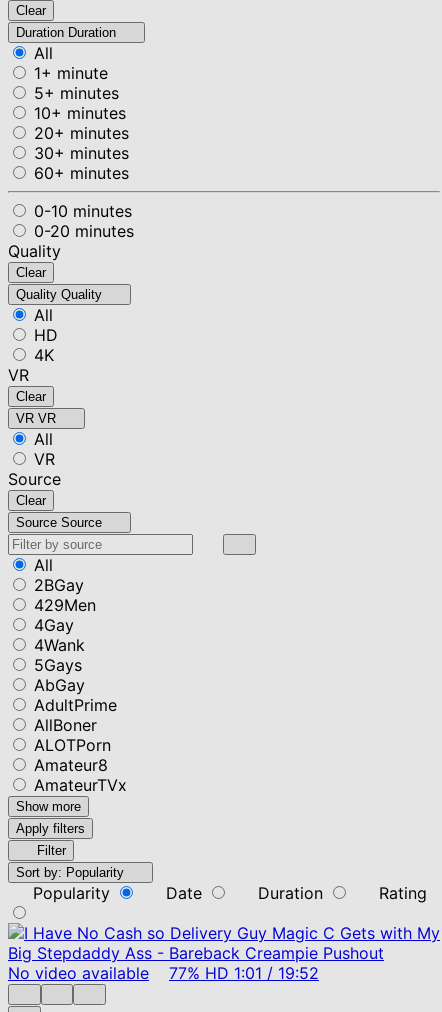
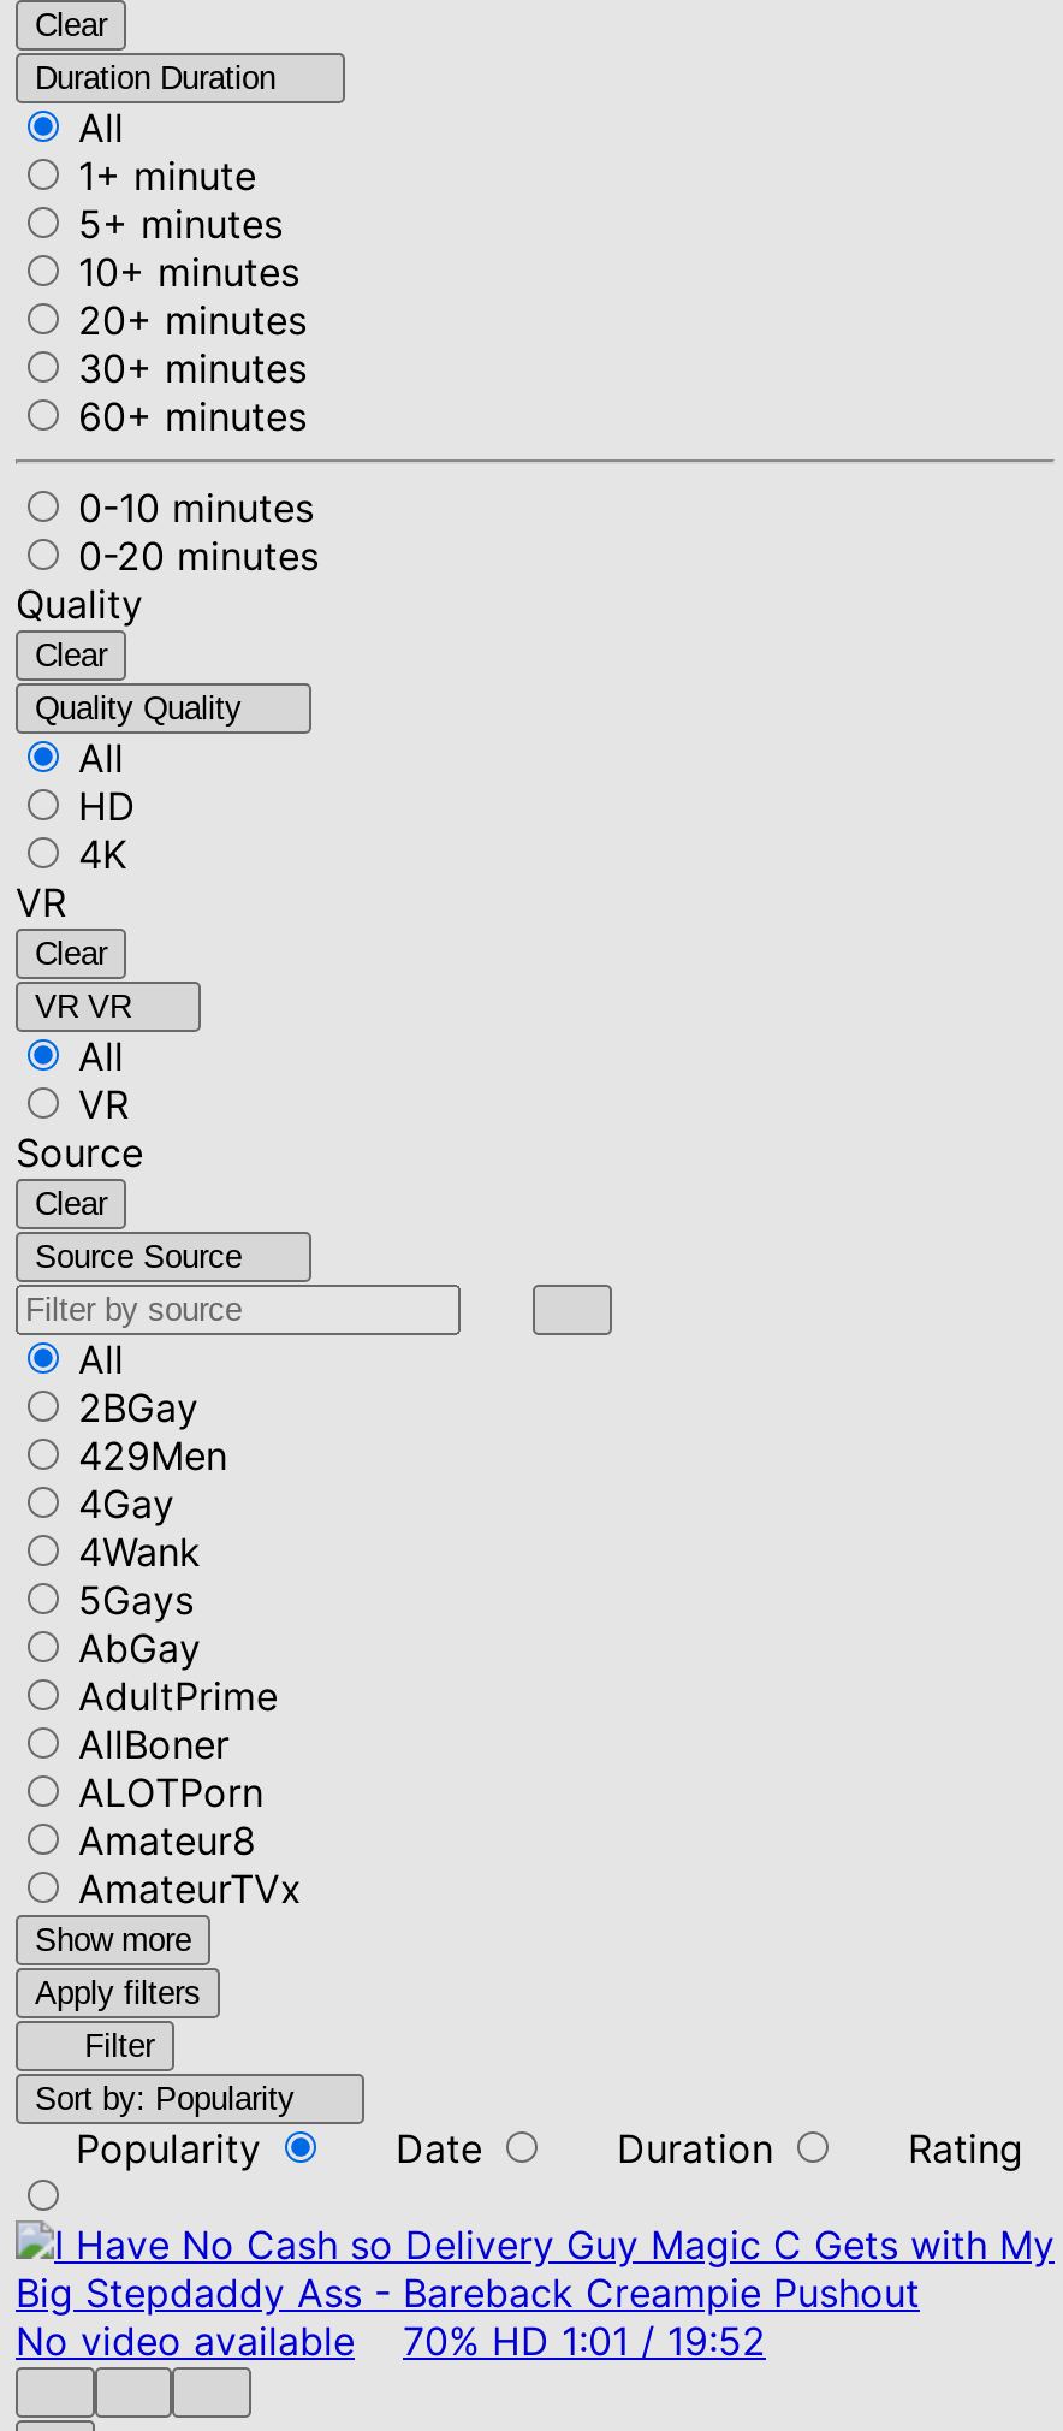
- No video available 77% HD 1:01 / 19:52
+ No video available 70% HD 1:01 / 19:52
